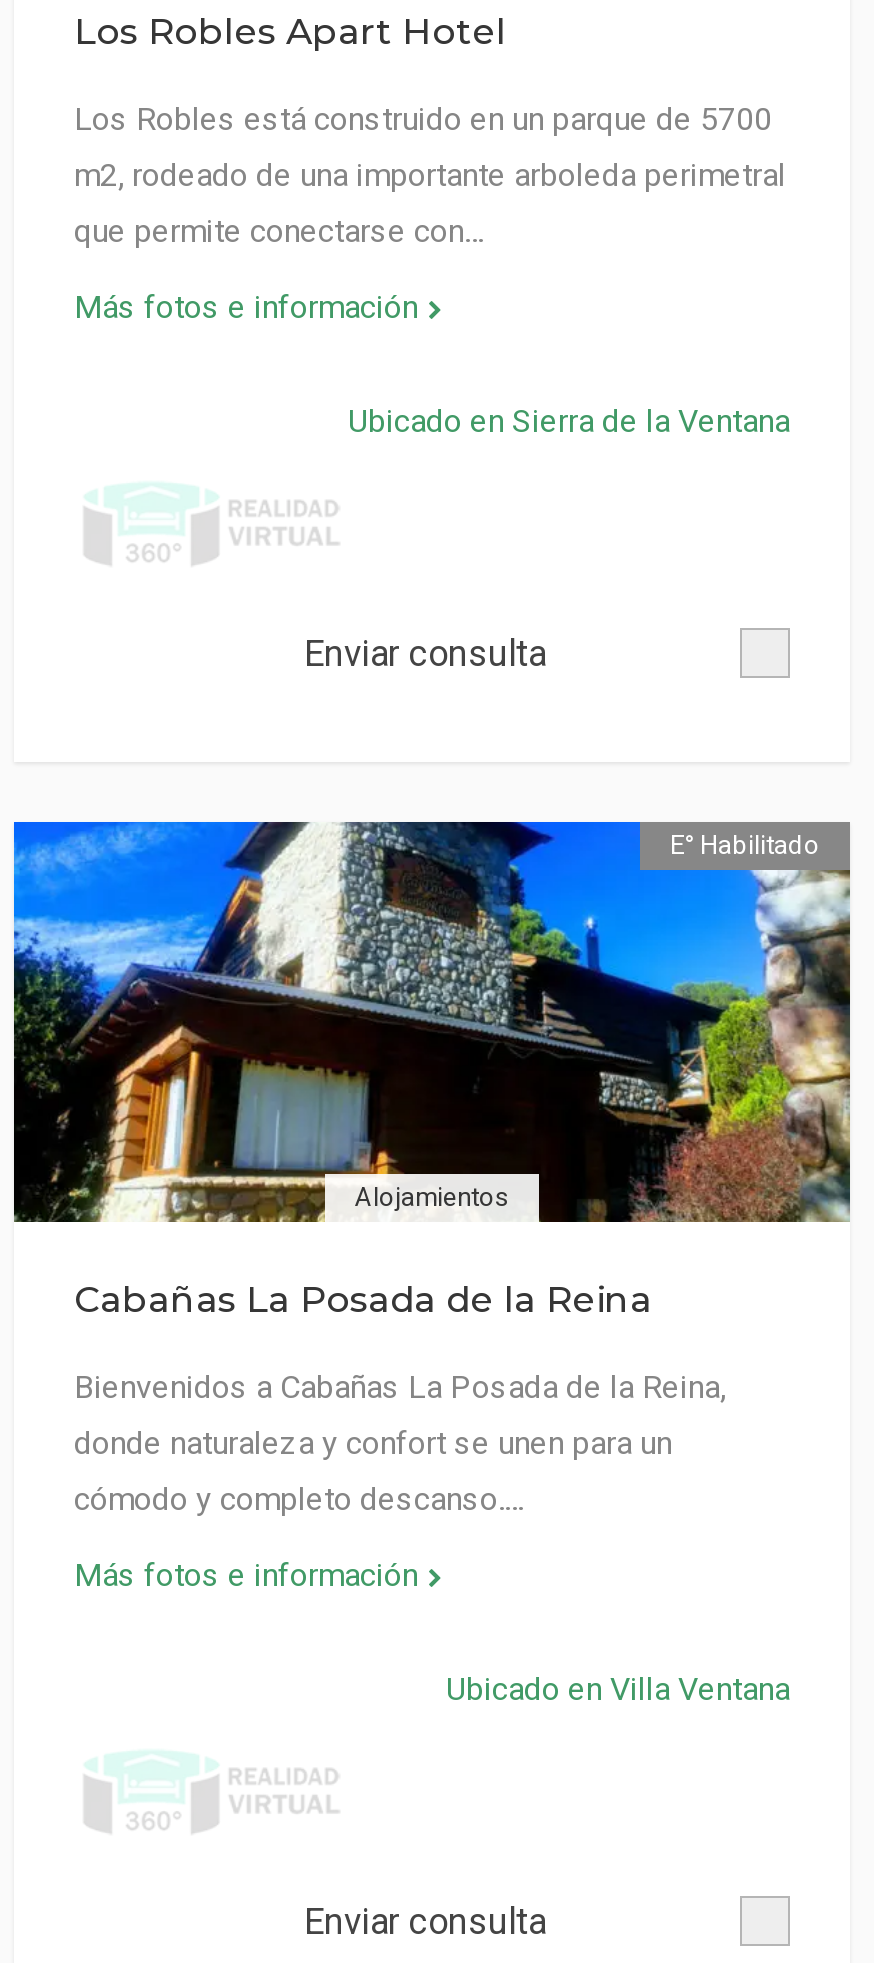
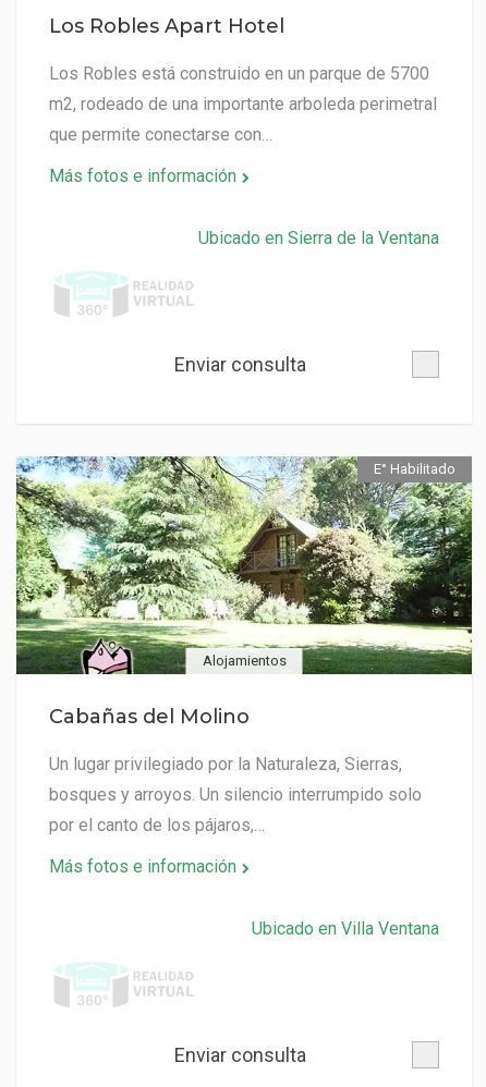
- [image]
- Cabañas La Posada de la Reina
+ [image]
+ Cabañas del Molino

- Bienvenidos a Cabañas La Posada de la Reina,
+ Un lugar privilegiado por la Naturaleza, Sierras,

- donde naturaleza y confort se unen para un
+ bosques y arroyos. Un silencio interrumpido solo

- cómodo y completo descanso.…
+ por el canto de los pájaros,…
